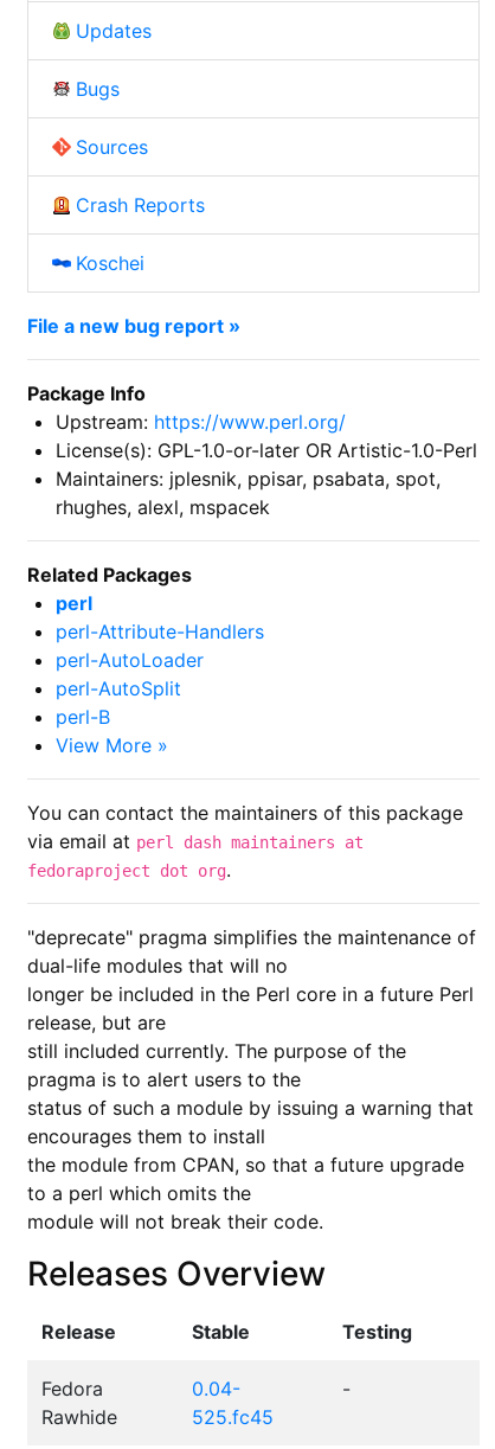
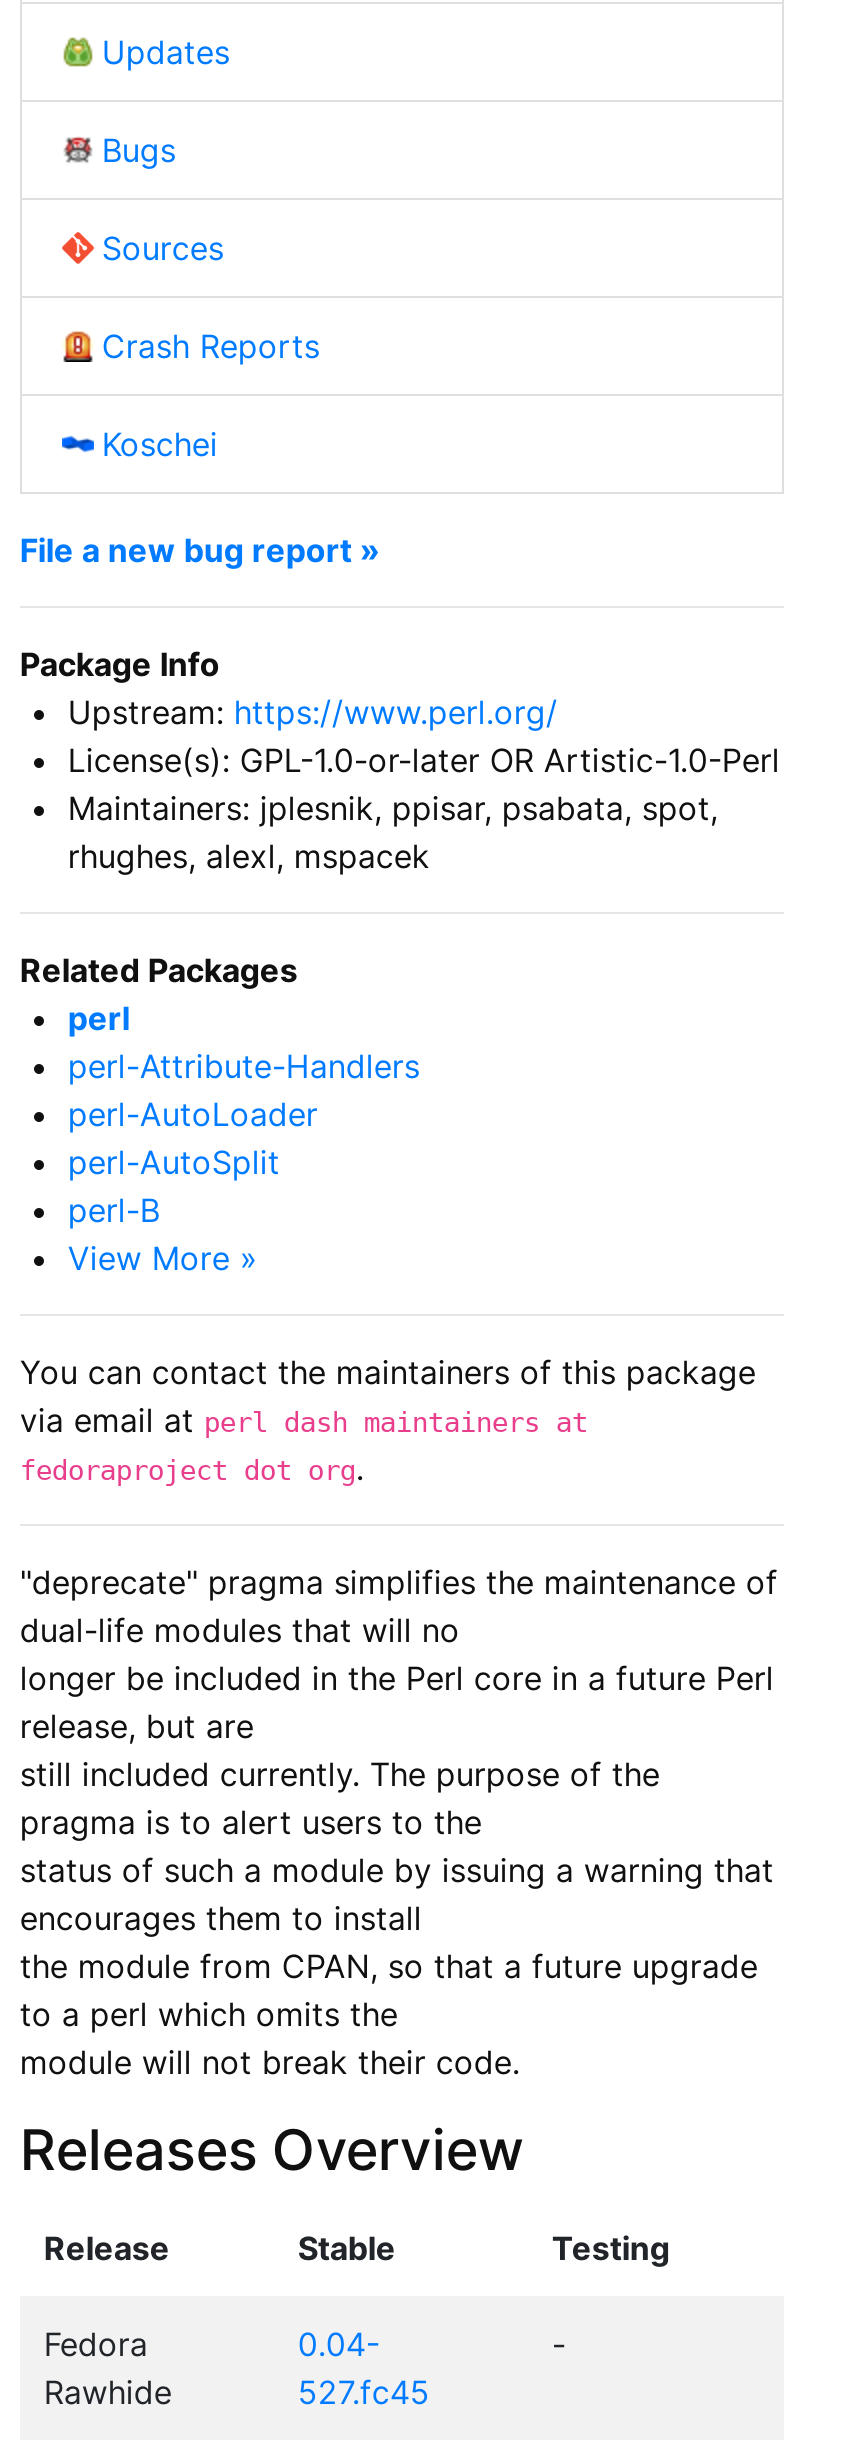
- 525.fc45
+ 527.fc45
